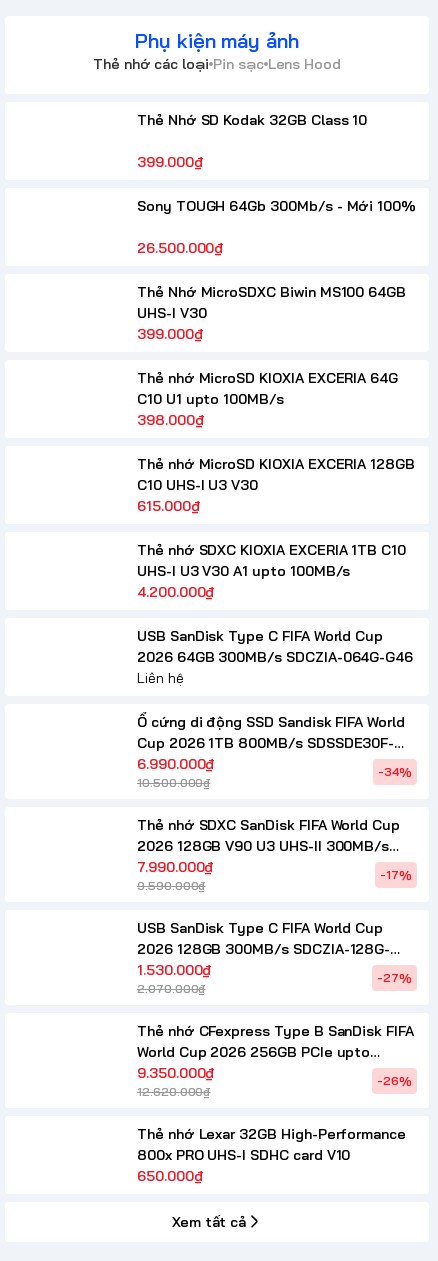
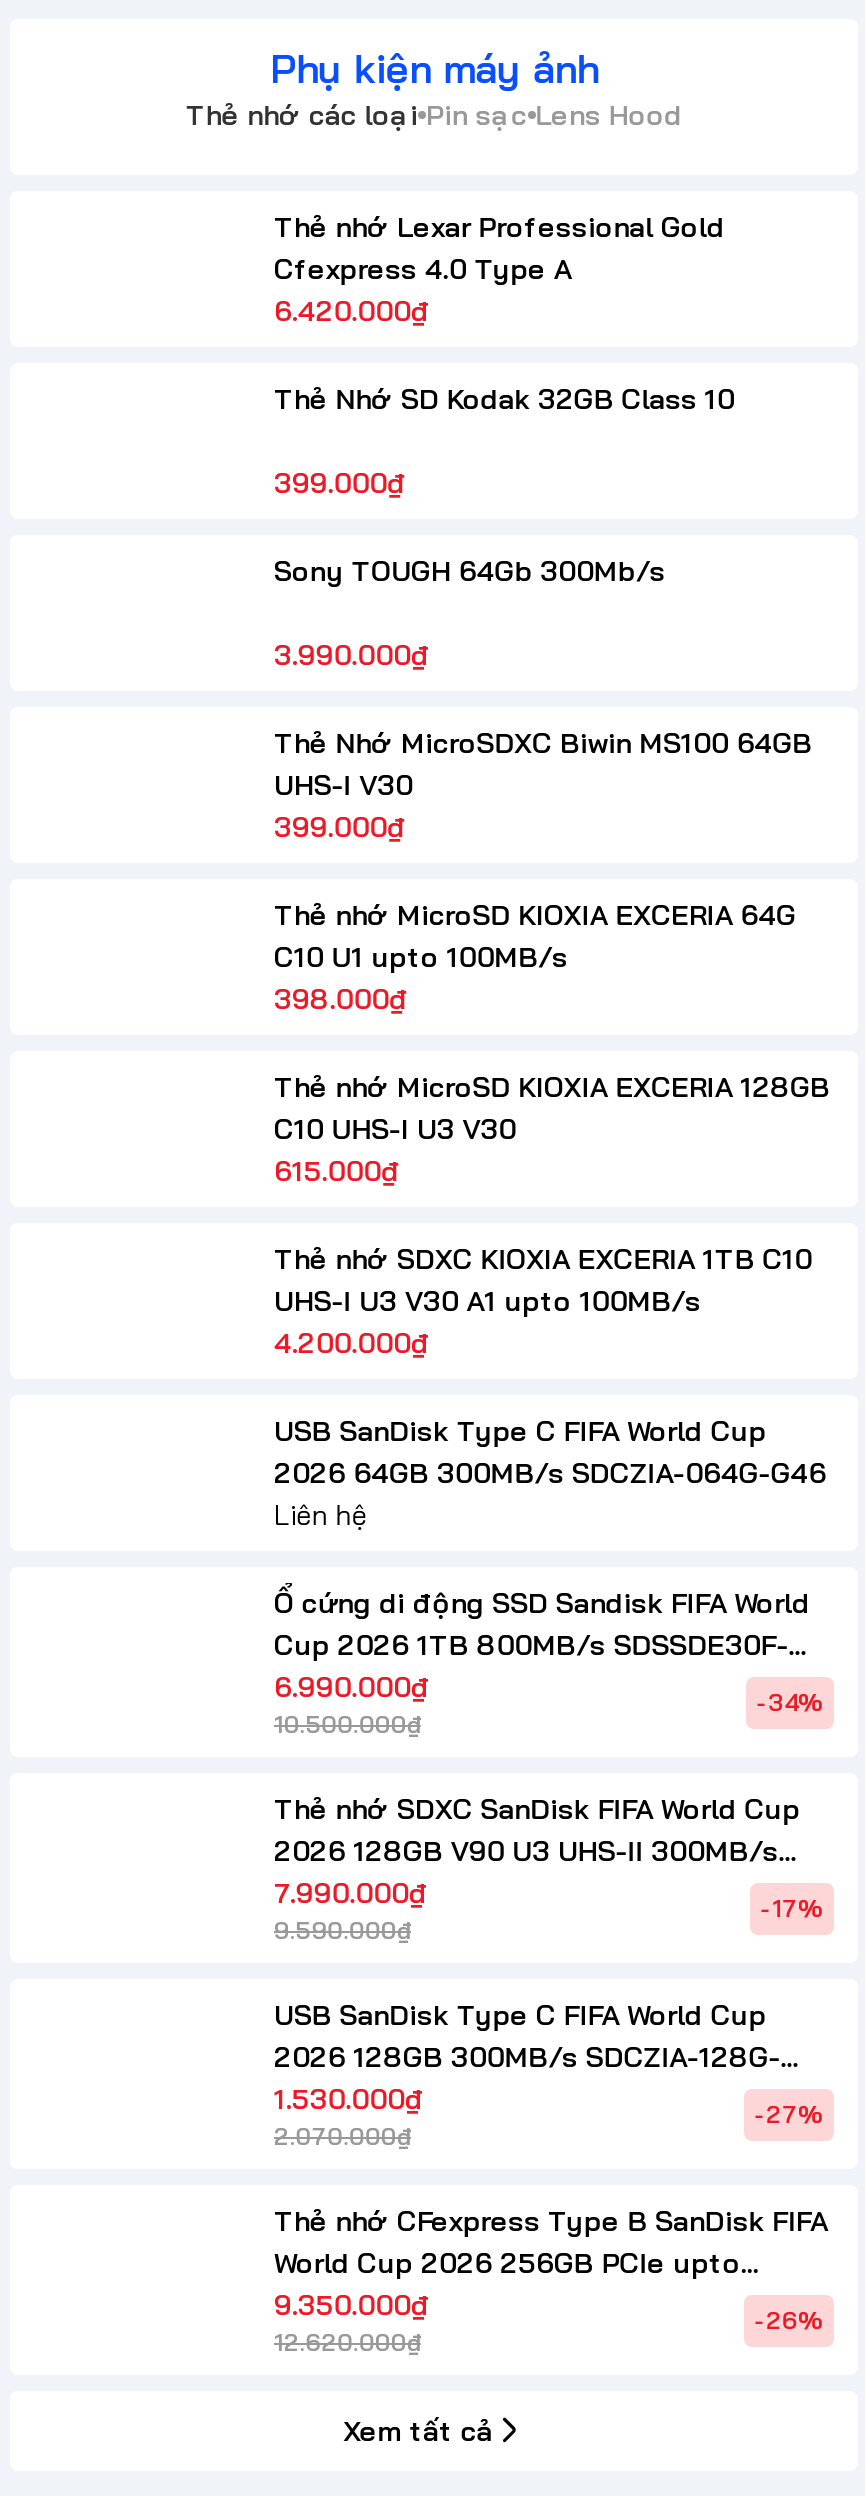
+ Thẻ nhớ Lexar Professional Gold
+ Cfexpress 4.0 Type A
+ 6.420.000₫

moved down: Thẻ Nhớ SD Kodak 32GB Class 10 | 399.000₫

- Sony TOUGH 64Gb 300Mb/s - Mới 100%
+ Sony TOUGH 64Gb 300Mb/s

- 26.500.000₫
+ 3.990.000₫

moved down: Thẻ Nhớ MicroSDXC Biwin MS100 64GB | UHS-I V30 | 399.000₫ | ... | World Cup 2026 256GB PCIe upto | -26%

- Thẻ nhớ Lexar 32GB High-Performance
- 800x PRO UHS-I SDHC card V10
- 650.000₫
